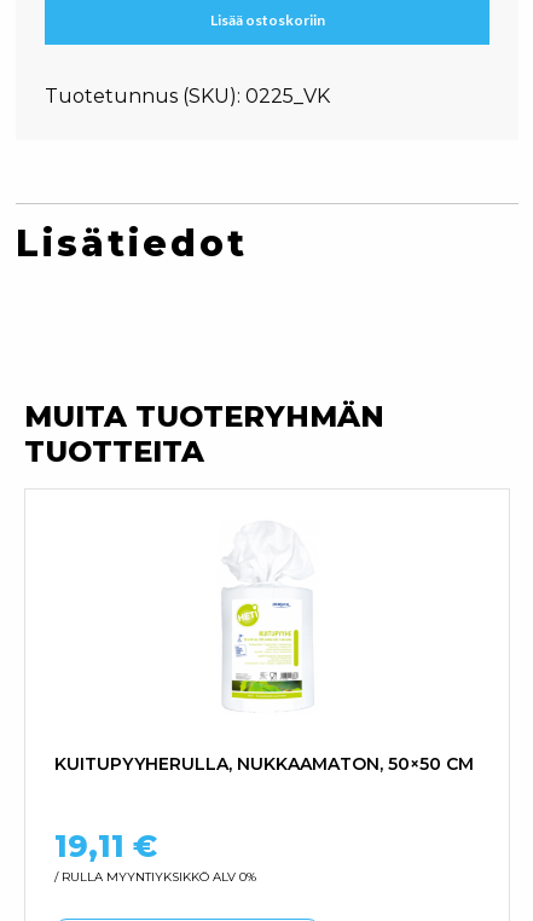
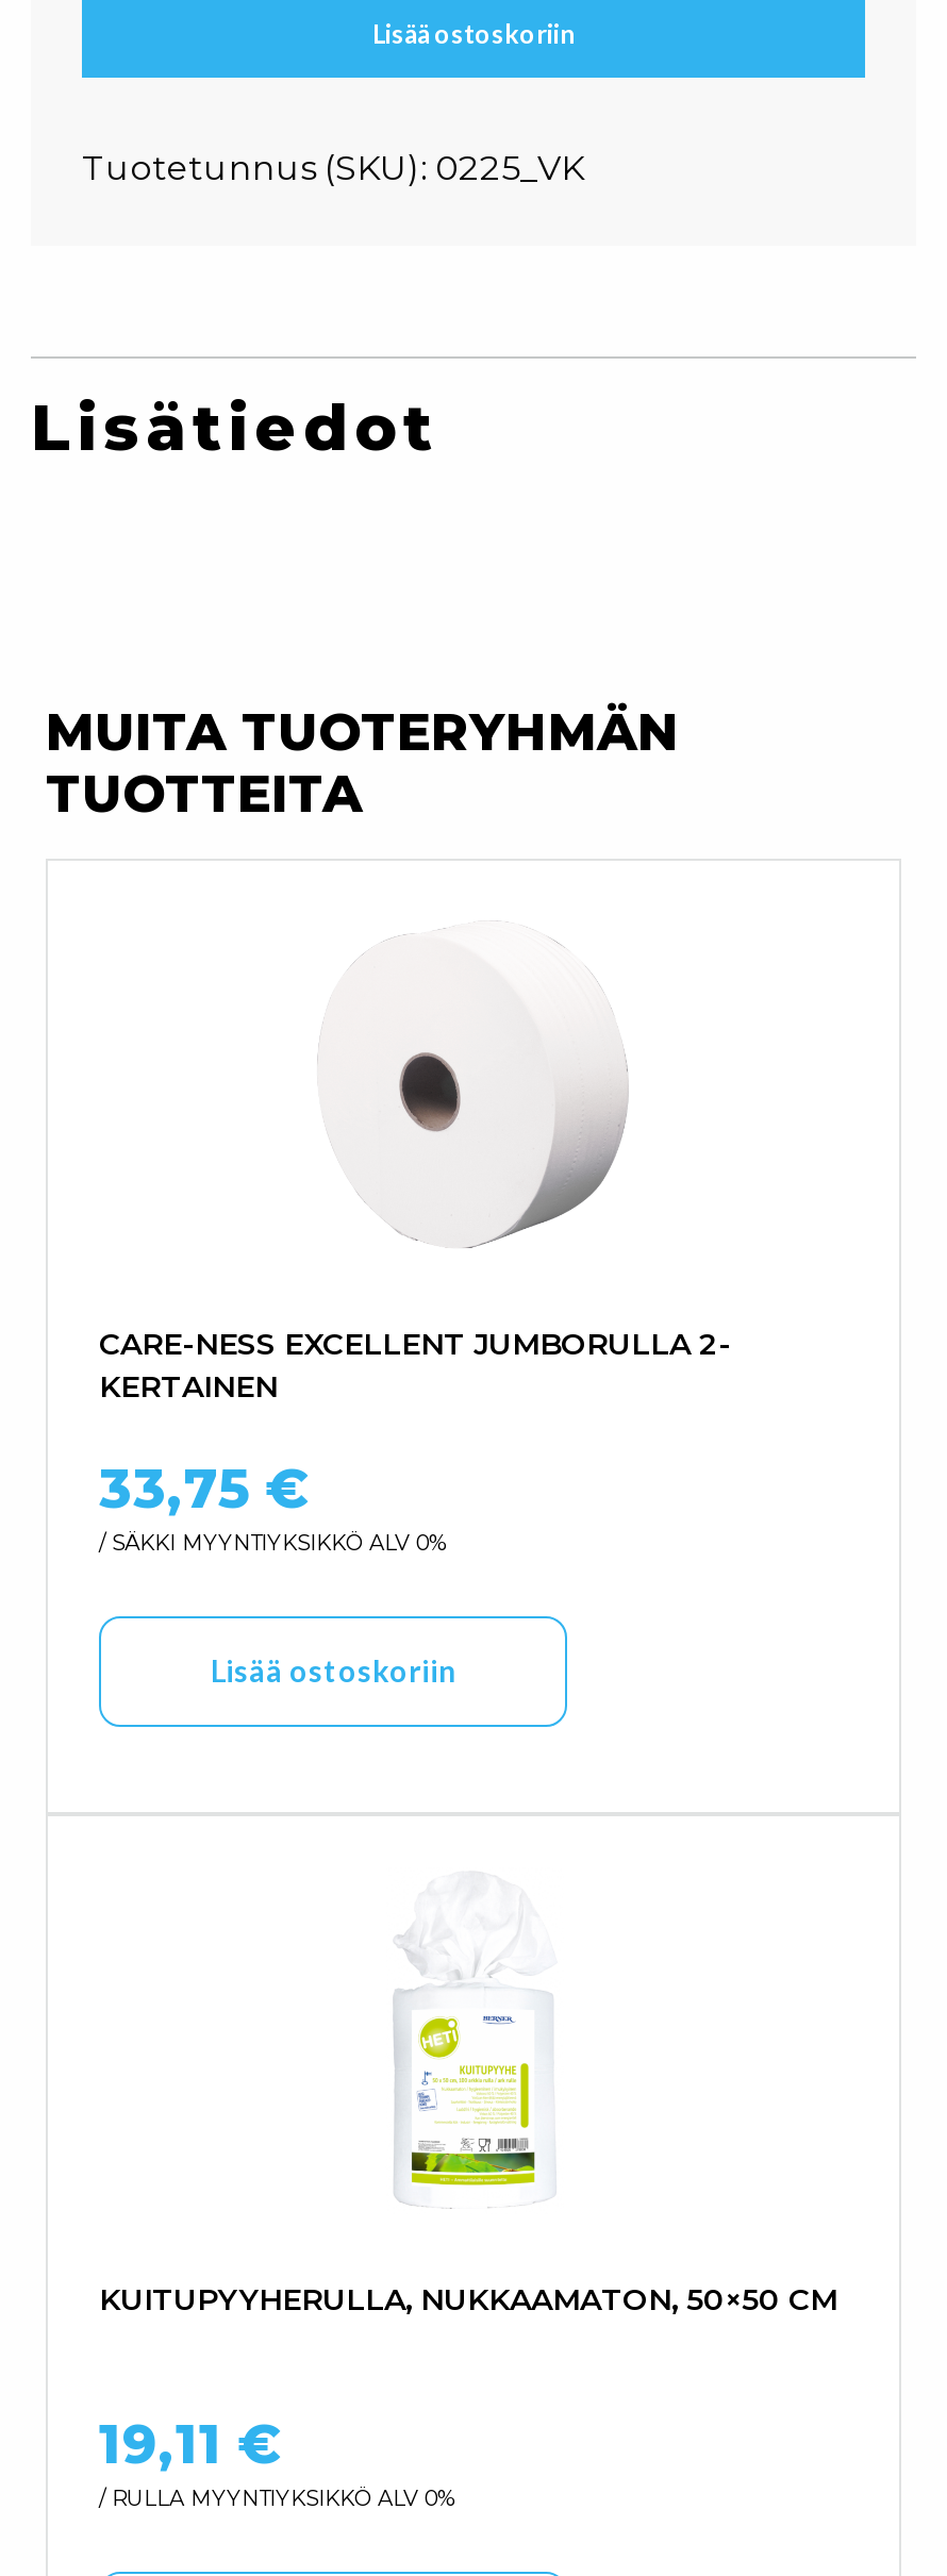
+ [image]
+ CARE-NESS EXCELLENT JUMBORULLA 2-
+ KERTAINEN
+ 33,75 €
+ / SÄKKI MYYNTIYKSIKKÖ ALV 0%

+ Lisää ostoskoriin
